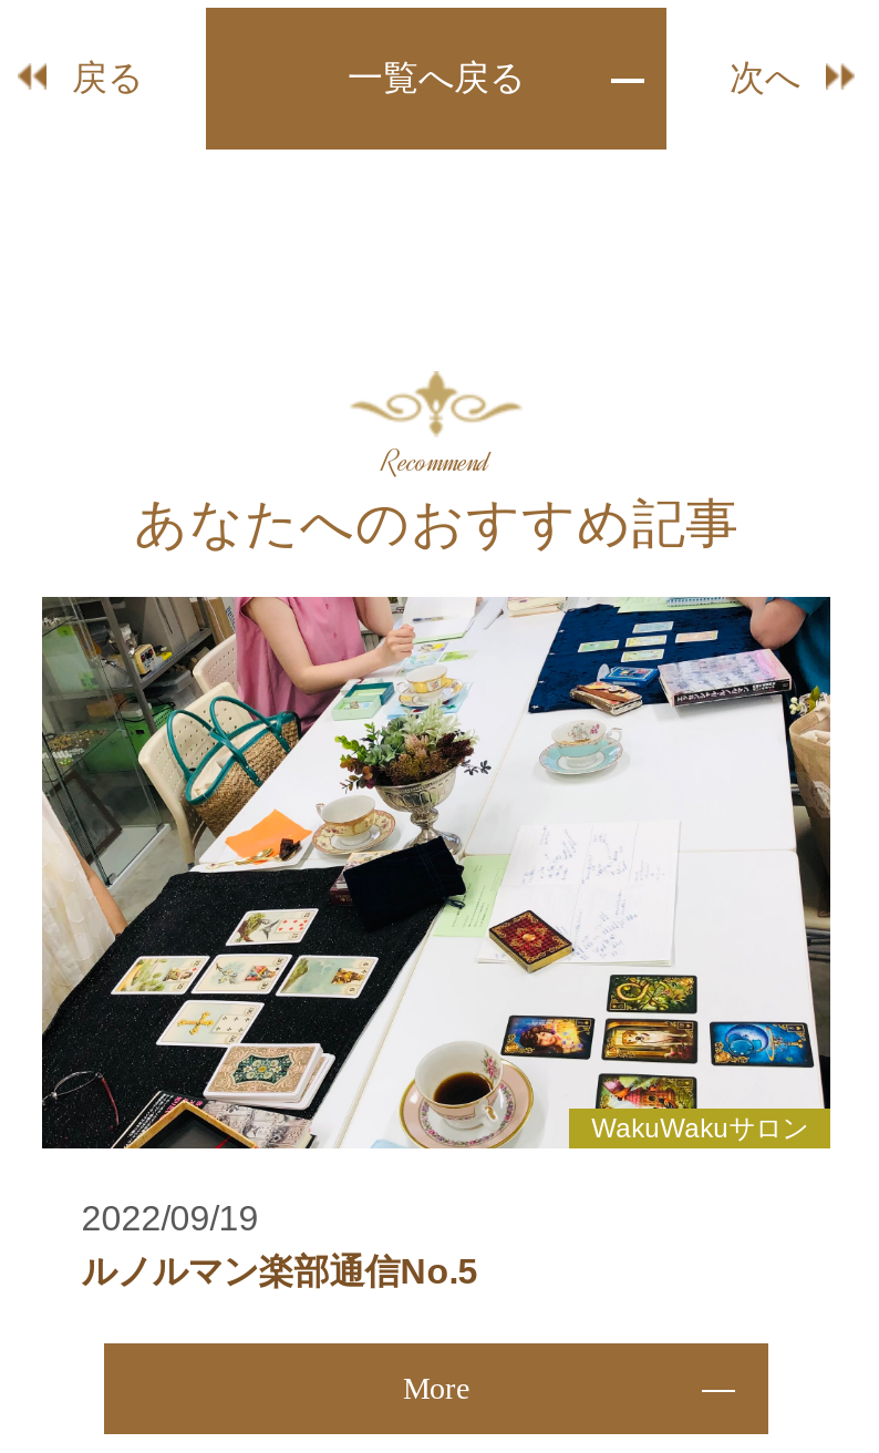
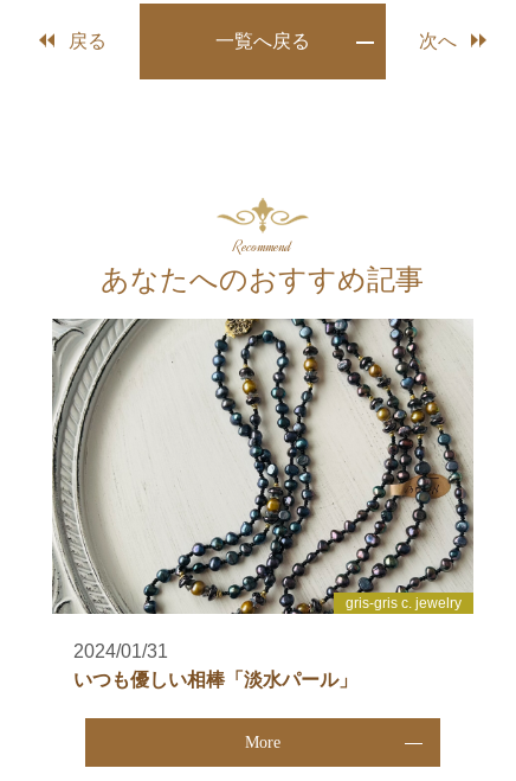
- [image]
- WakuWakuサロン
+ [image]
+ gris-gris c. jewelry

- 2022/09/19
- ルノルマン楽部通信No.5
+ 2024/01/31
+ いつも優しい相棒「淡水パール」
